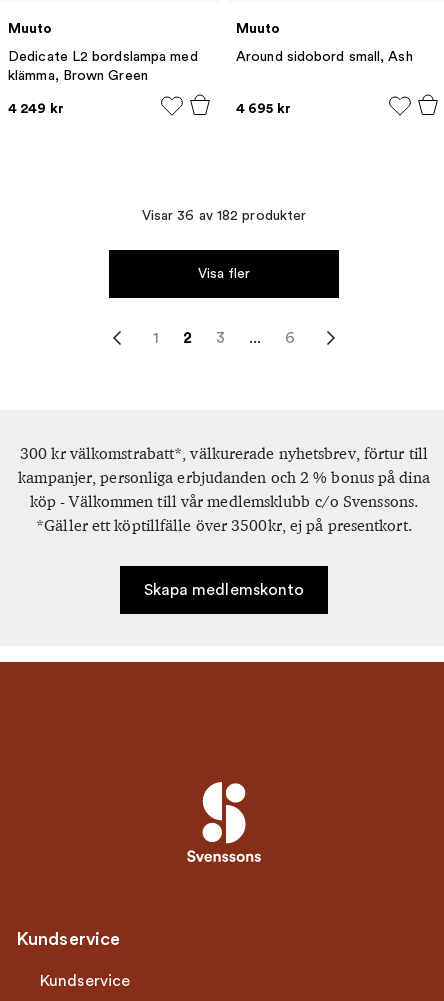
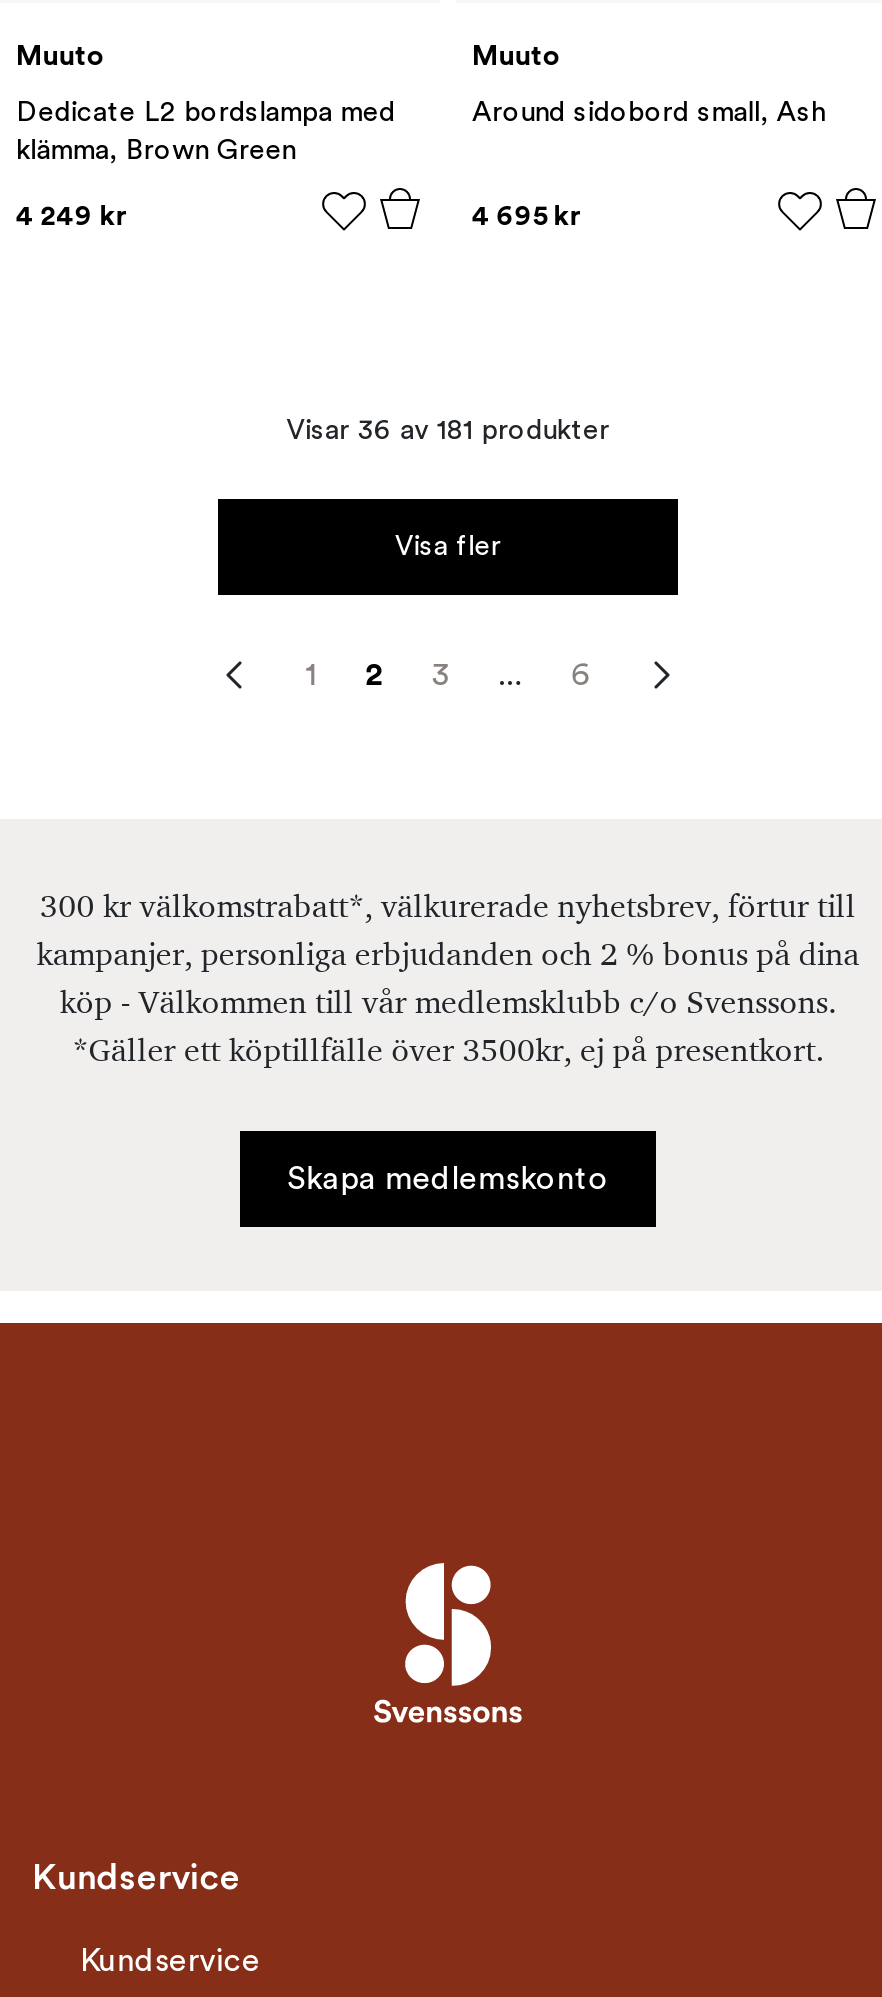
- Visar 36 av 182 produkter
+ Visar 36 av 181 produkter
